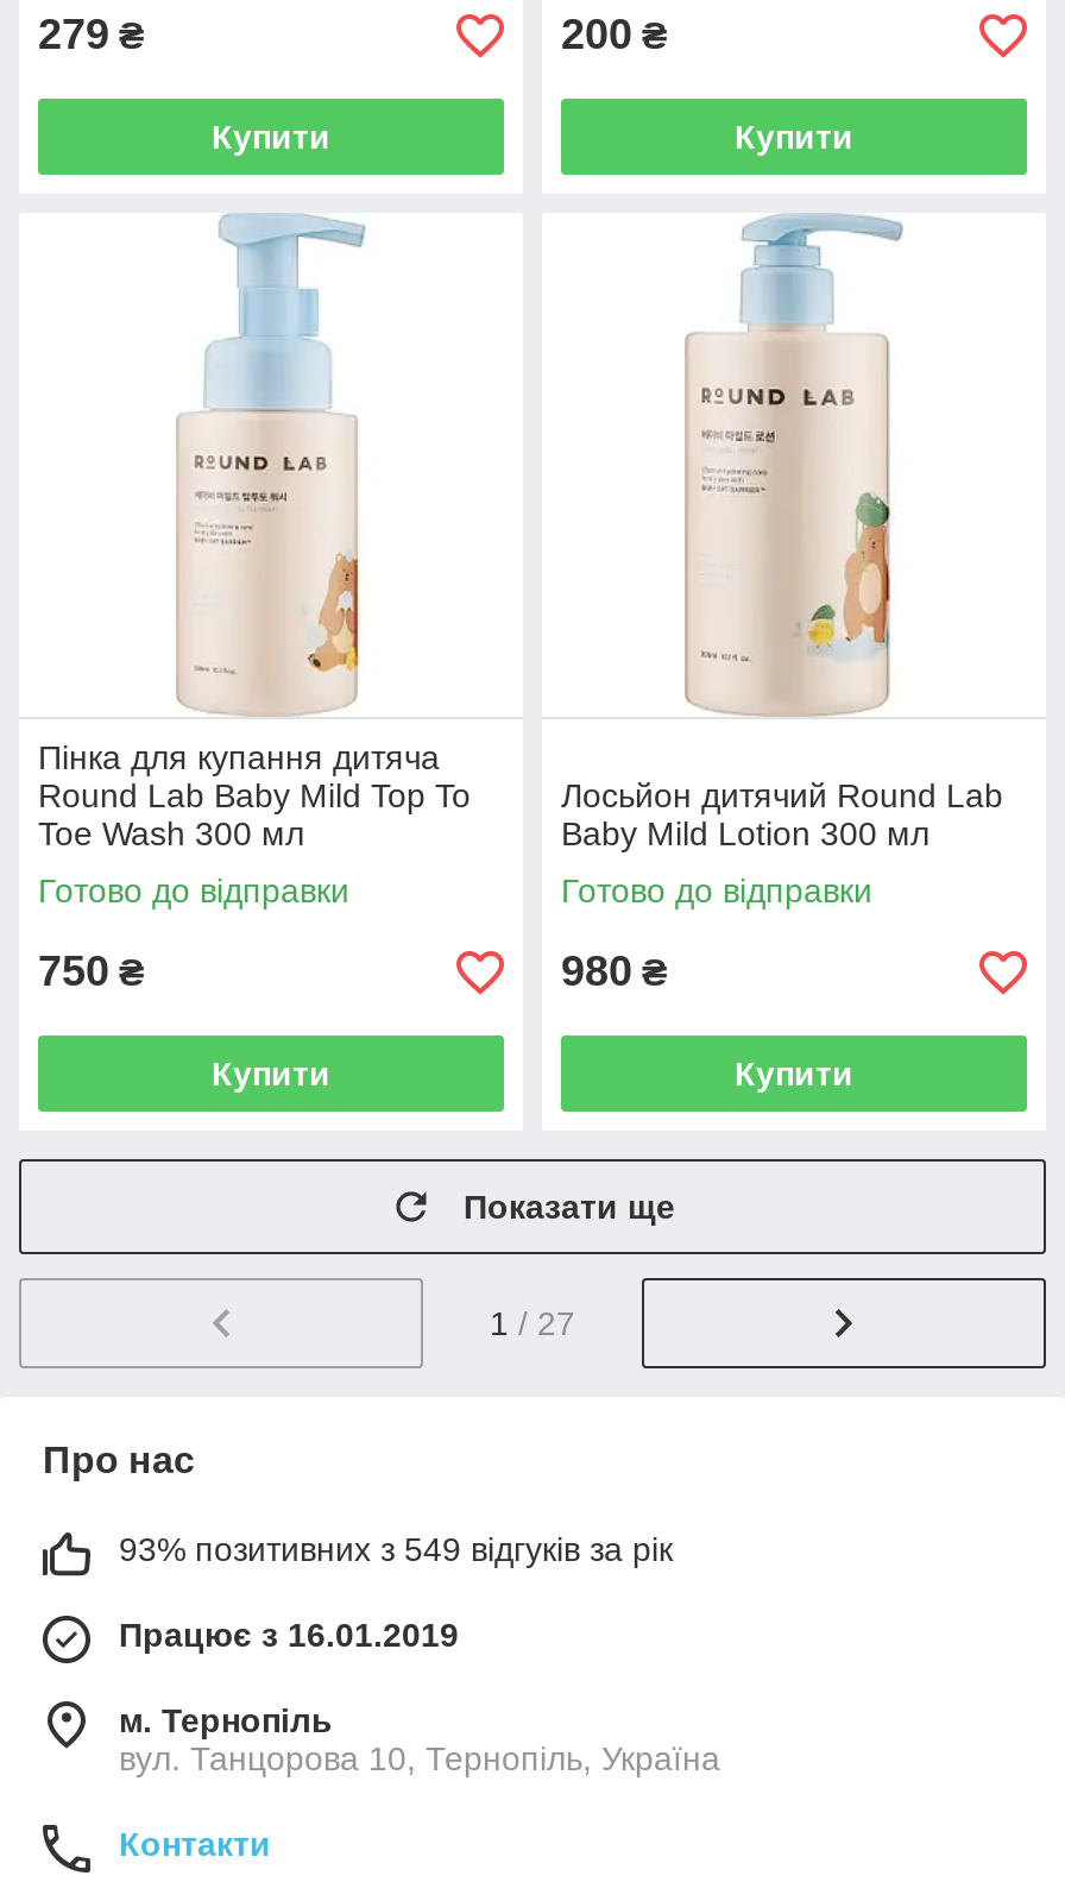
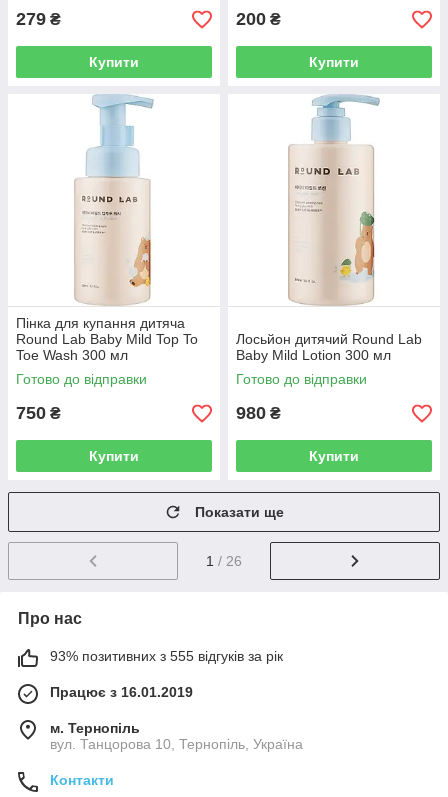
- 1 / 27
+ 1 / 26

- 93% позитивних з 549 відгуків за рік
+ 93% позитивних з 555 відгуків за рік
